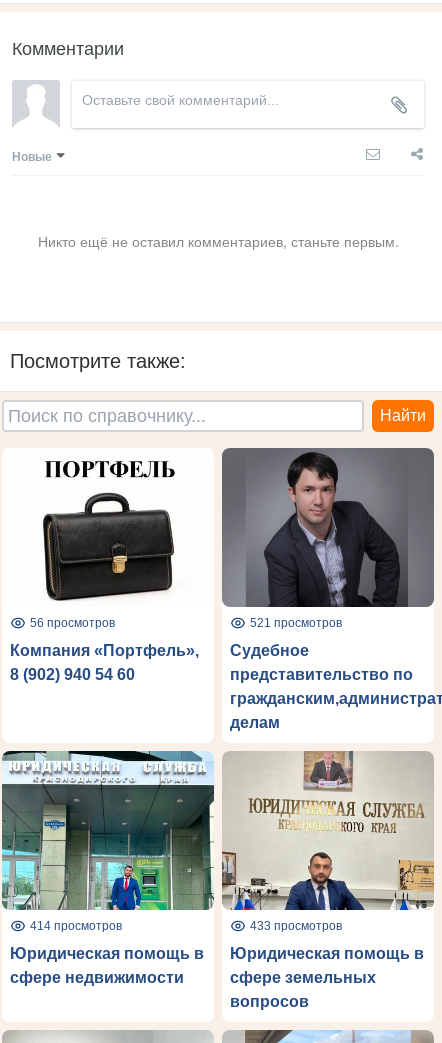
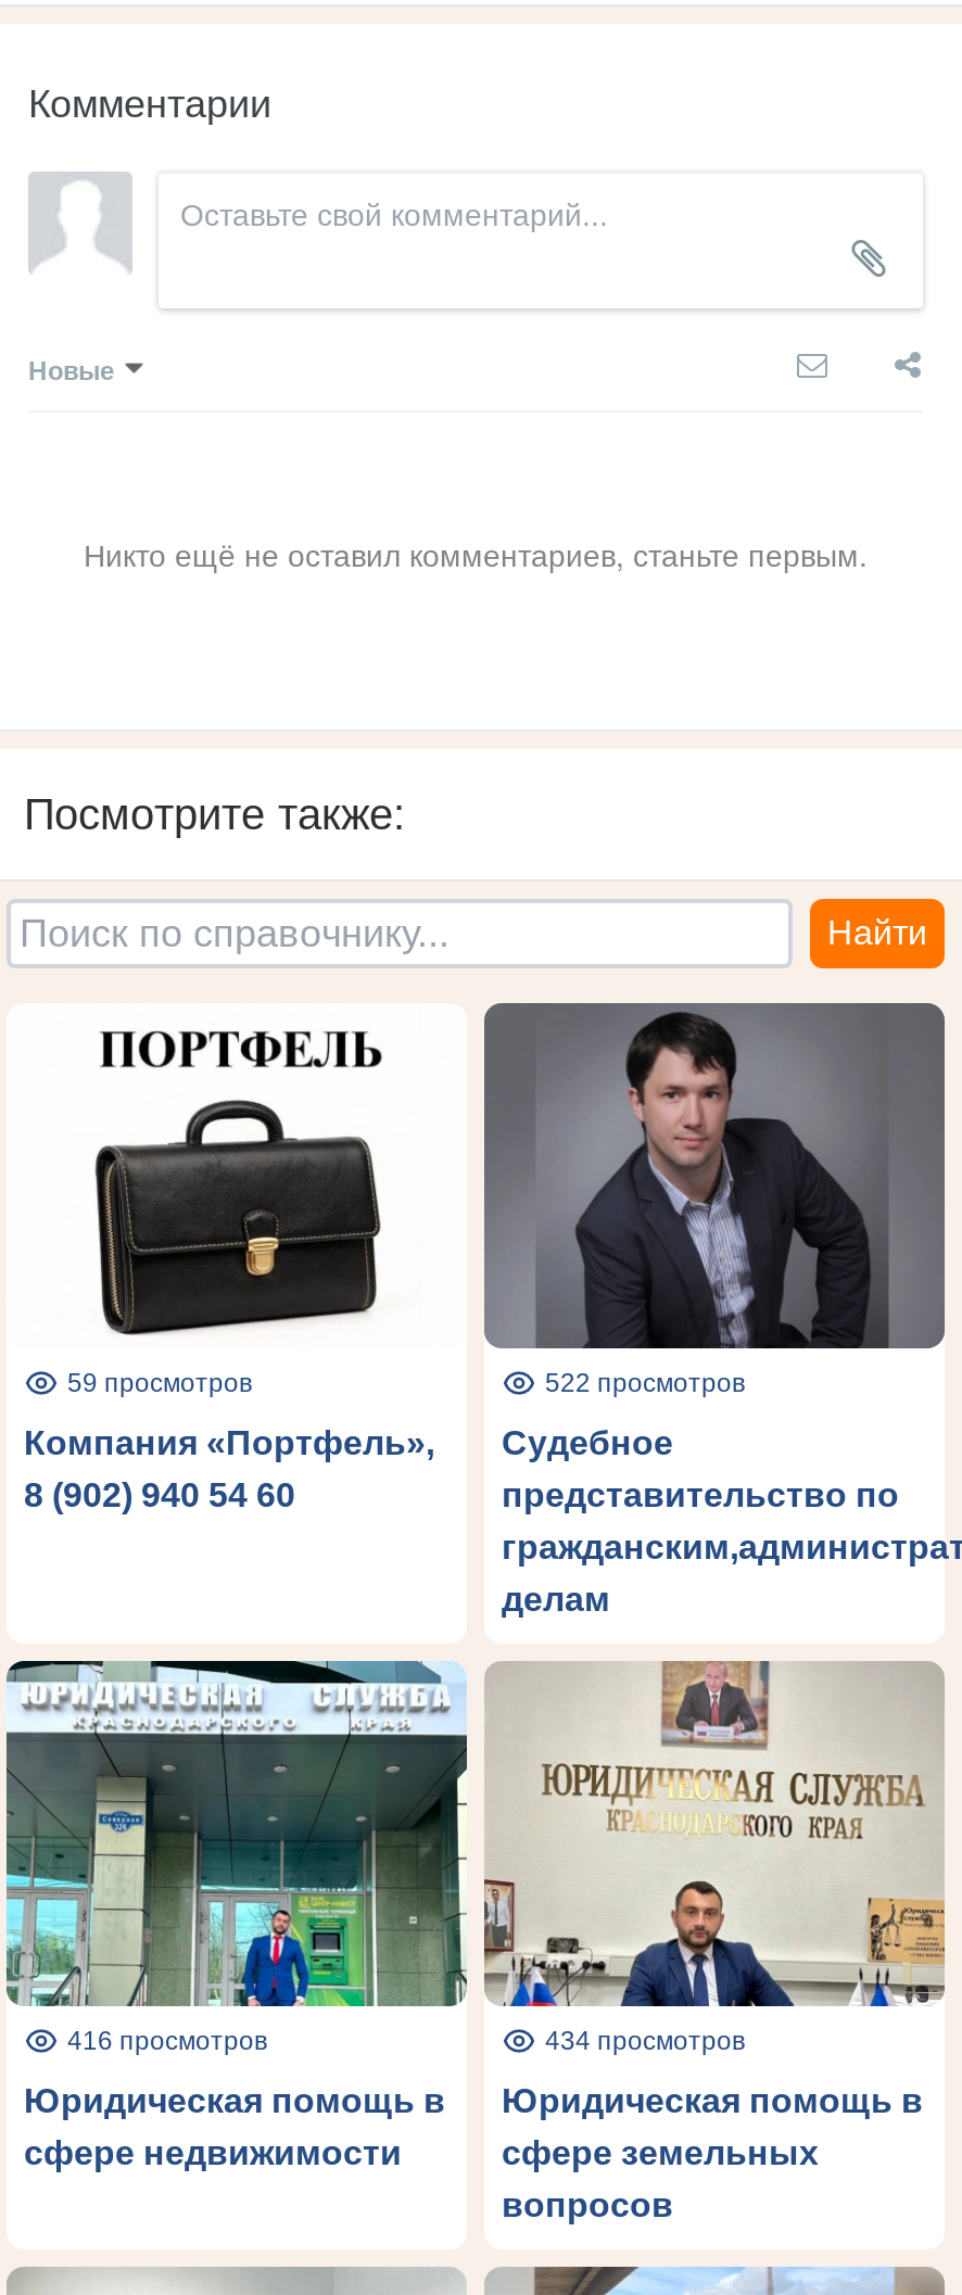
- 56 просмотров
+ 59 просмотров

- 521 просмотров
+ 522 просмотров

- 414 просмотров
+ 416 просмотров

- 433 просмотров
+ 434 просмотров
